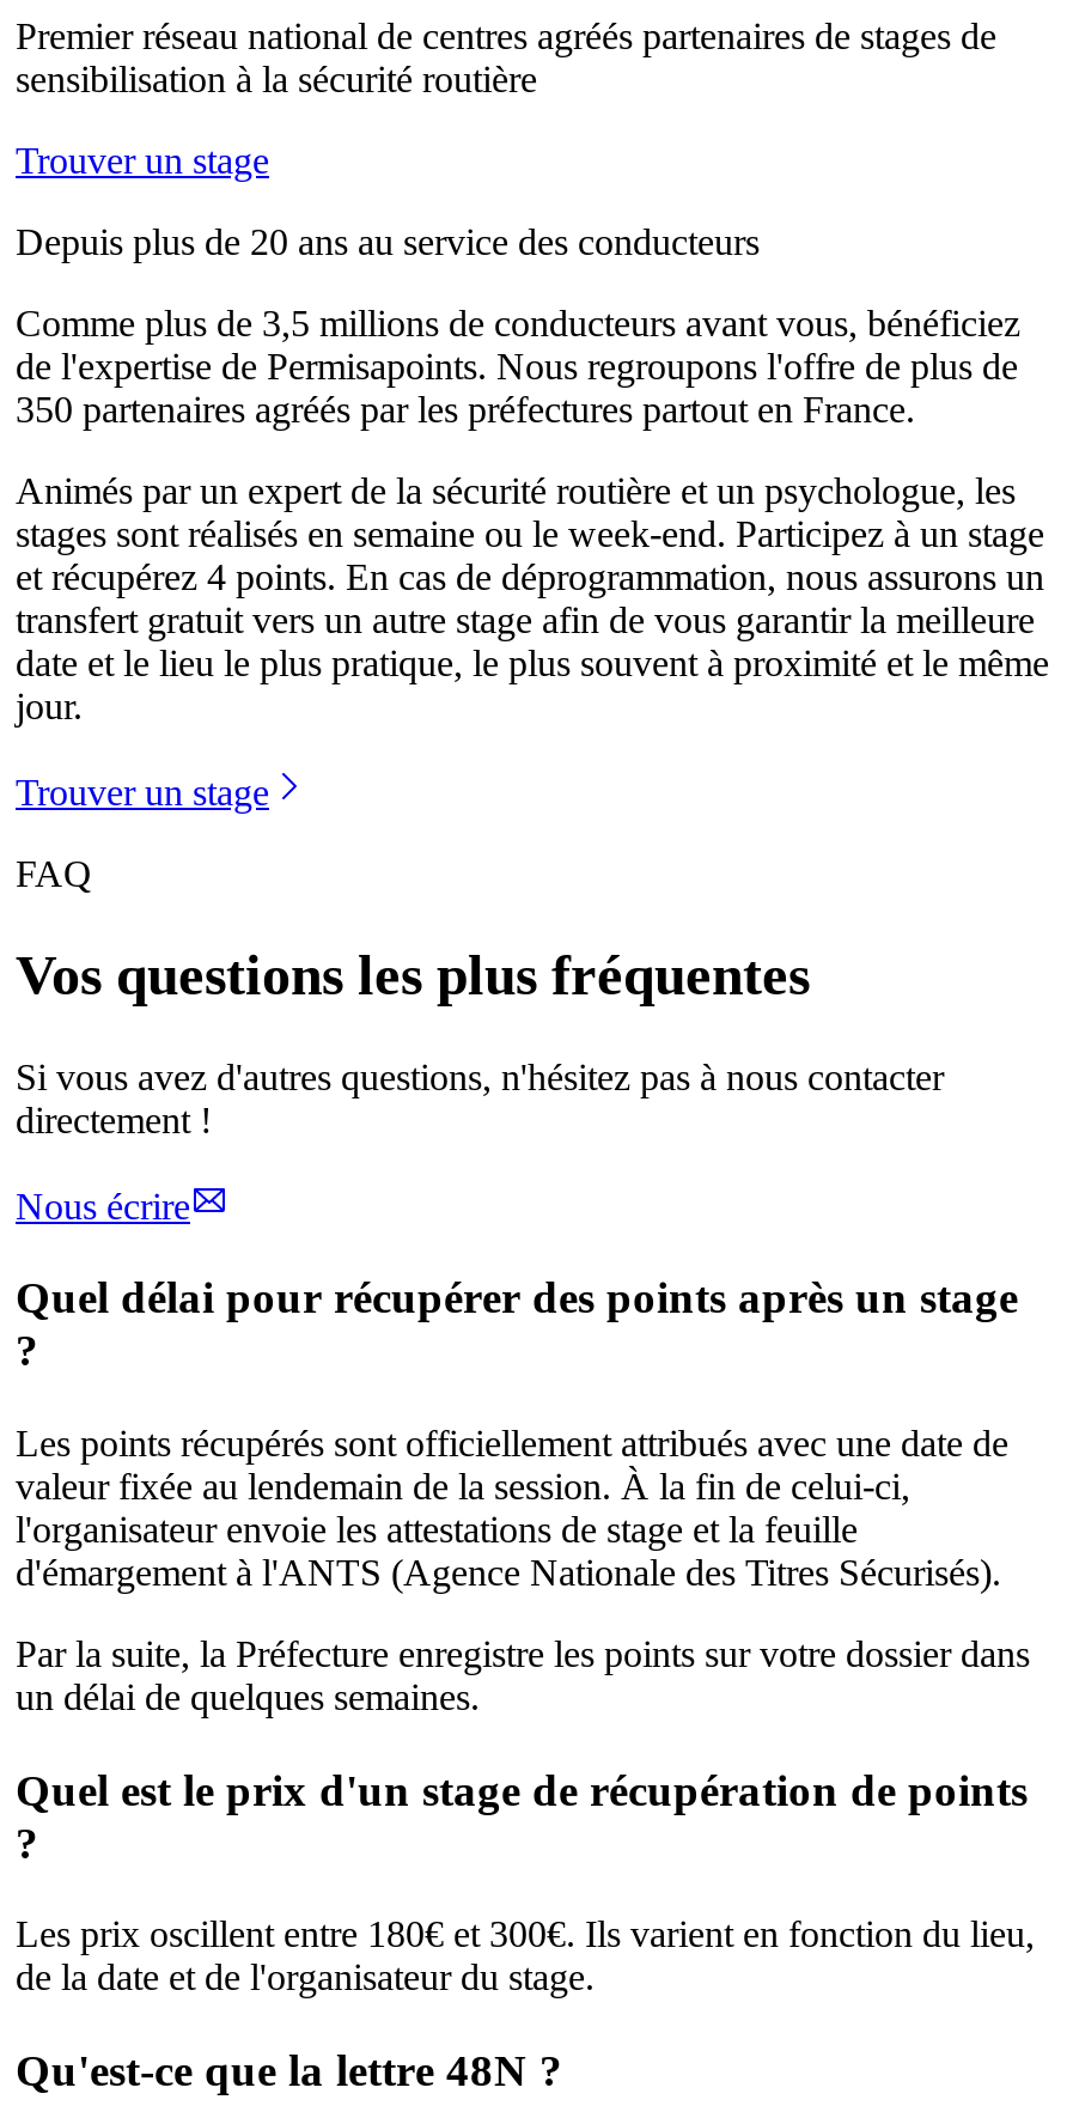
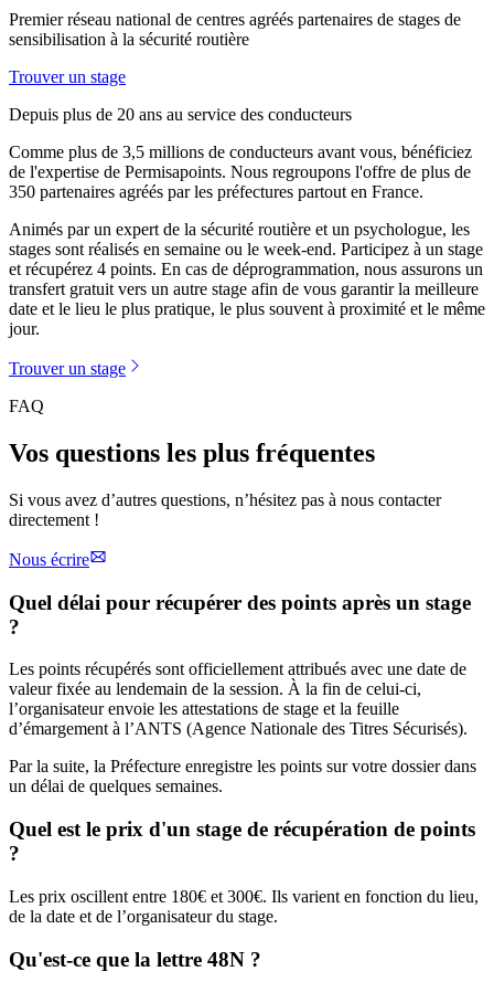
- Si vous avez d'autres questions, n'hésitez pas à nous contacter
+ Si vous avez d’autres questions, n’hésitez pas à nous contacter

- l'organisateur envoie les attestations de stage et la feuille
+ l’organisateur envoie les attestations de stage et la feuille

- d'émargement à l'ANTS (Agence Nationale des Titres Sécurisés).
+ d’émargement à l’ANTS (Agence Nationale des Titres Sécurisés).

- de la date et de l'organisateur du stage.
+ de la date et de l’organisateur du stage.
